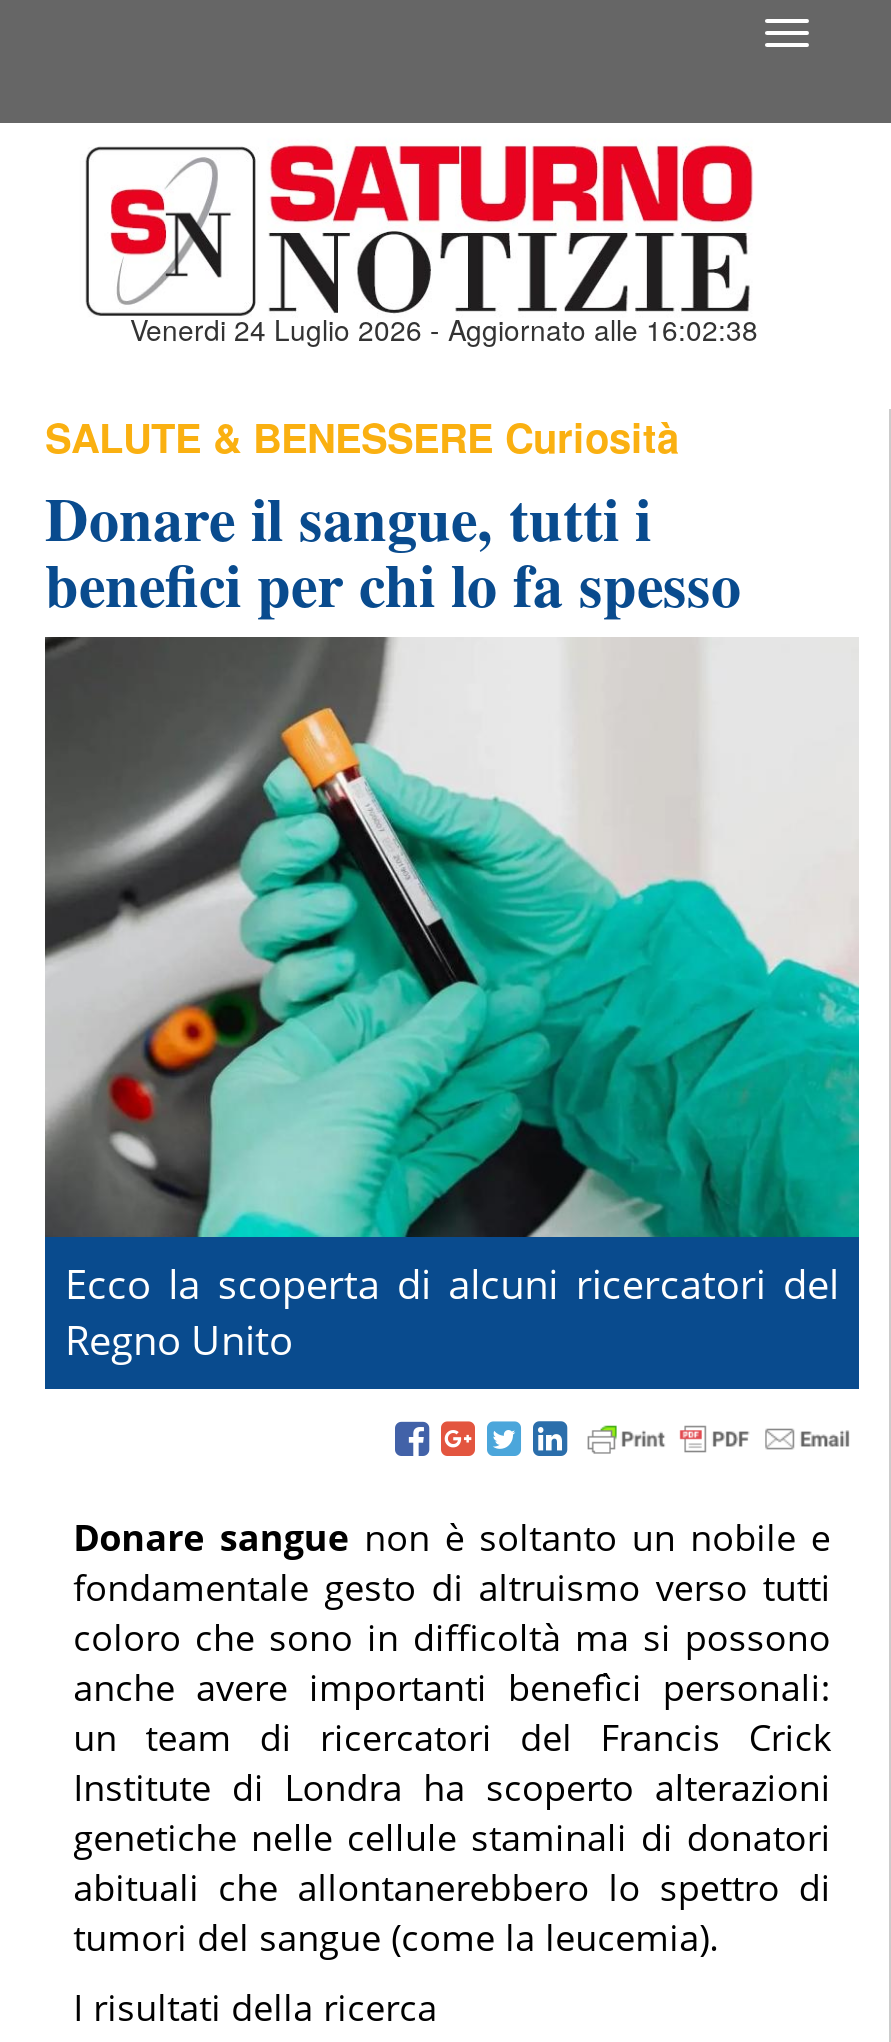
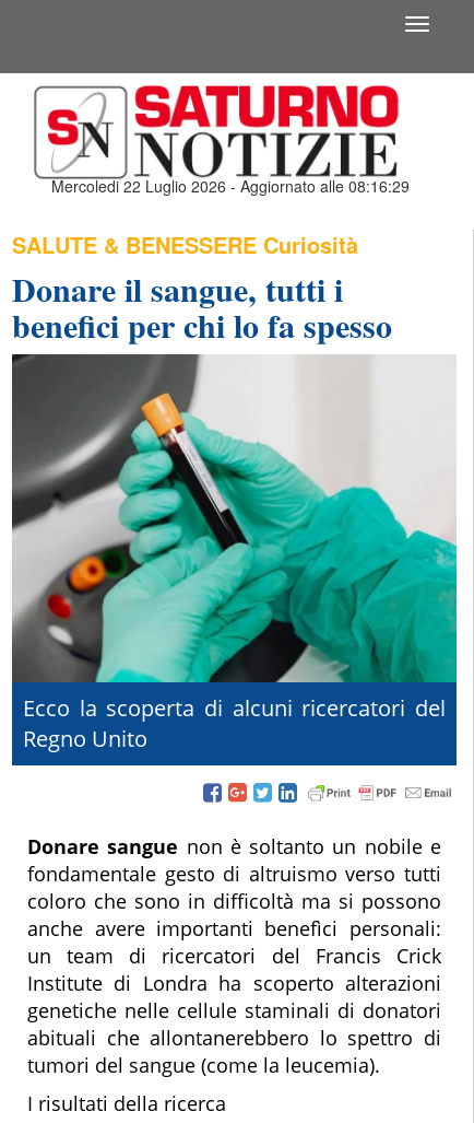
- Venerdi 24 Luglio 2026 - Aggiornato alle 16:02:38
+ Mercoledi 22 Luglio 2026 - Aggiornato alle 08:16:29
